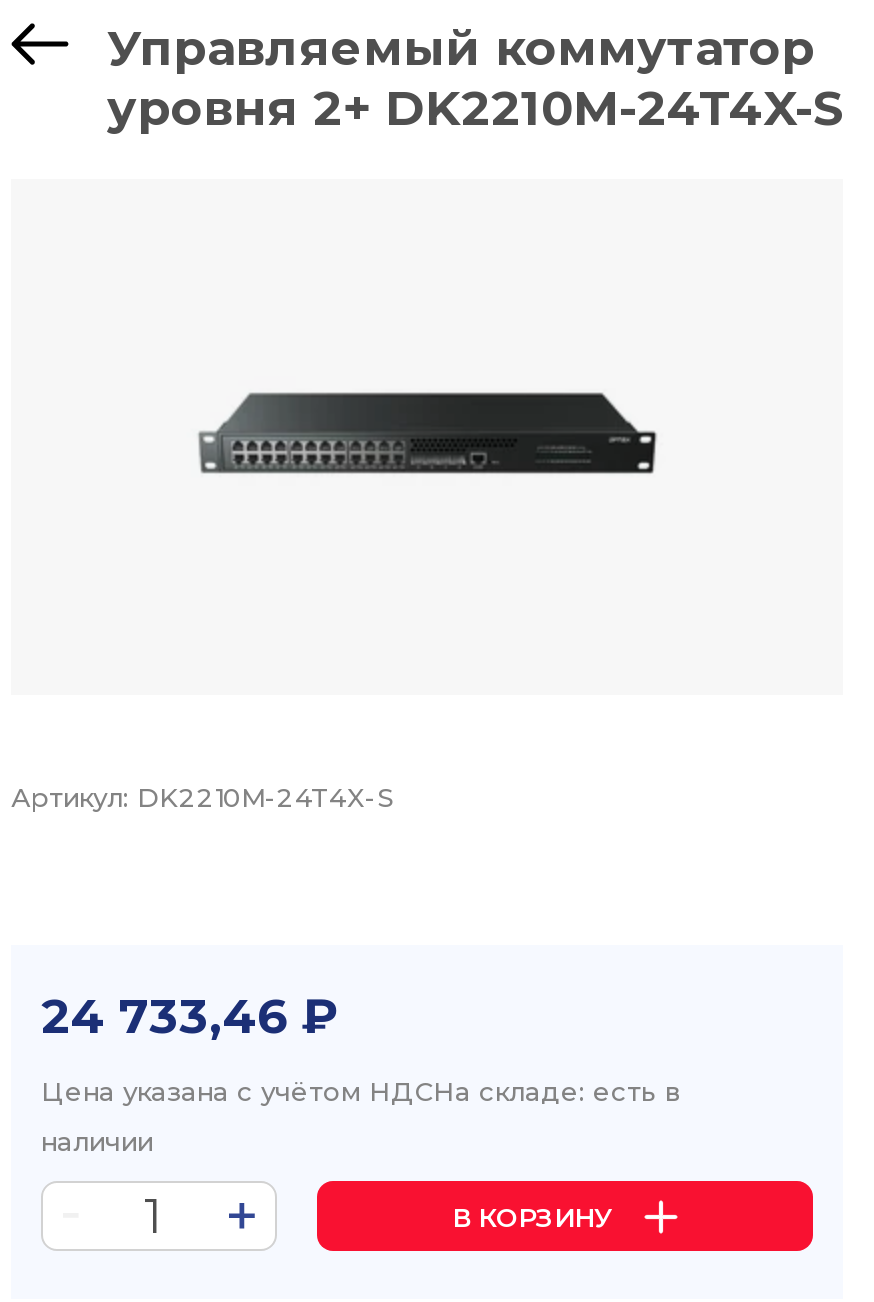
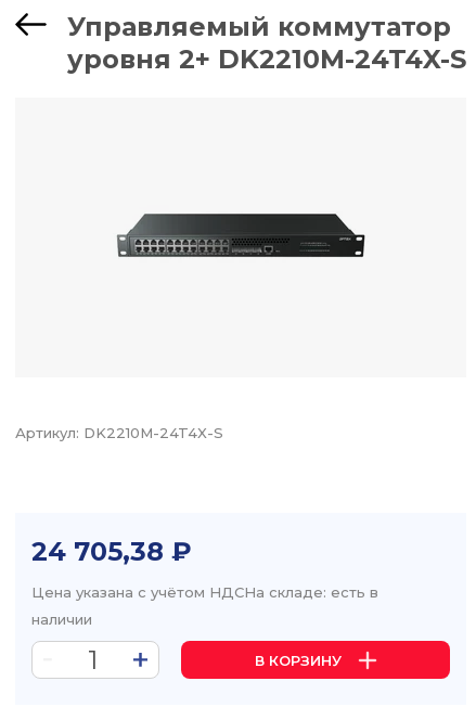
- 24 733,46 ₽
+ 24 705,38 ₽
